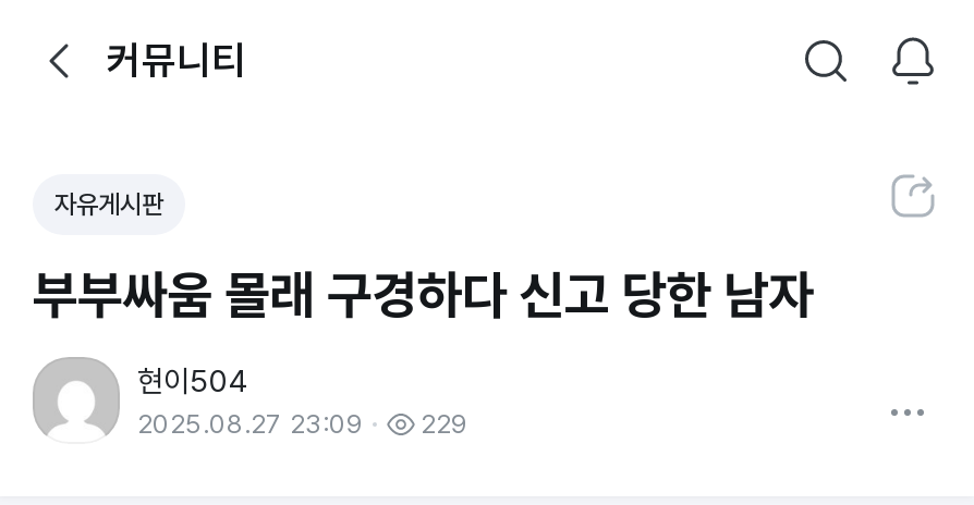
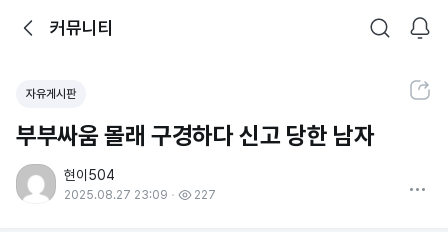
- 2025.08.27 23:09 229
+ 2025.08.27 23:09 227
